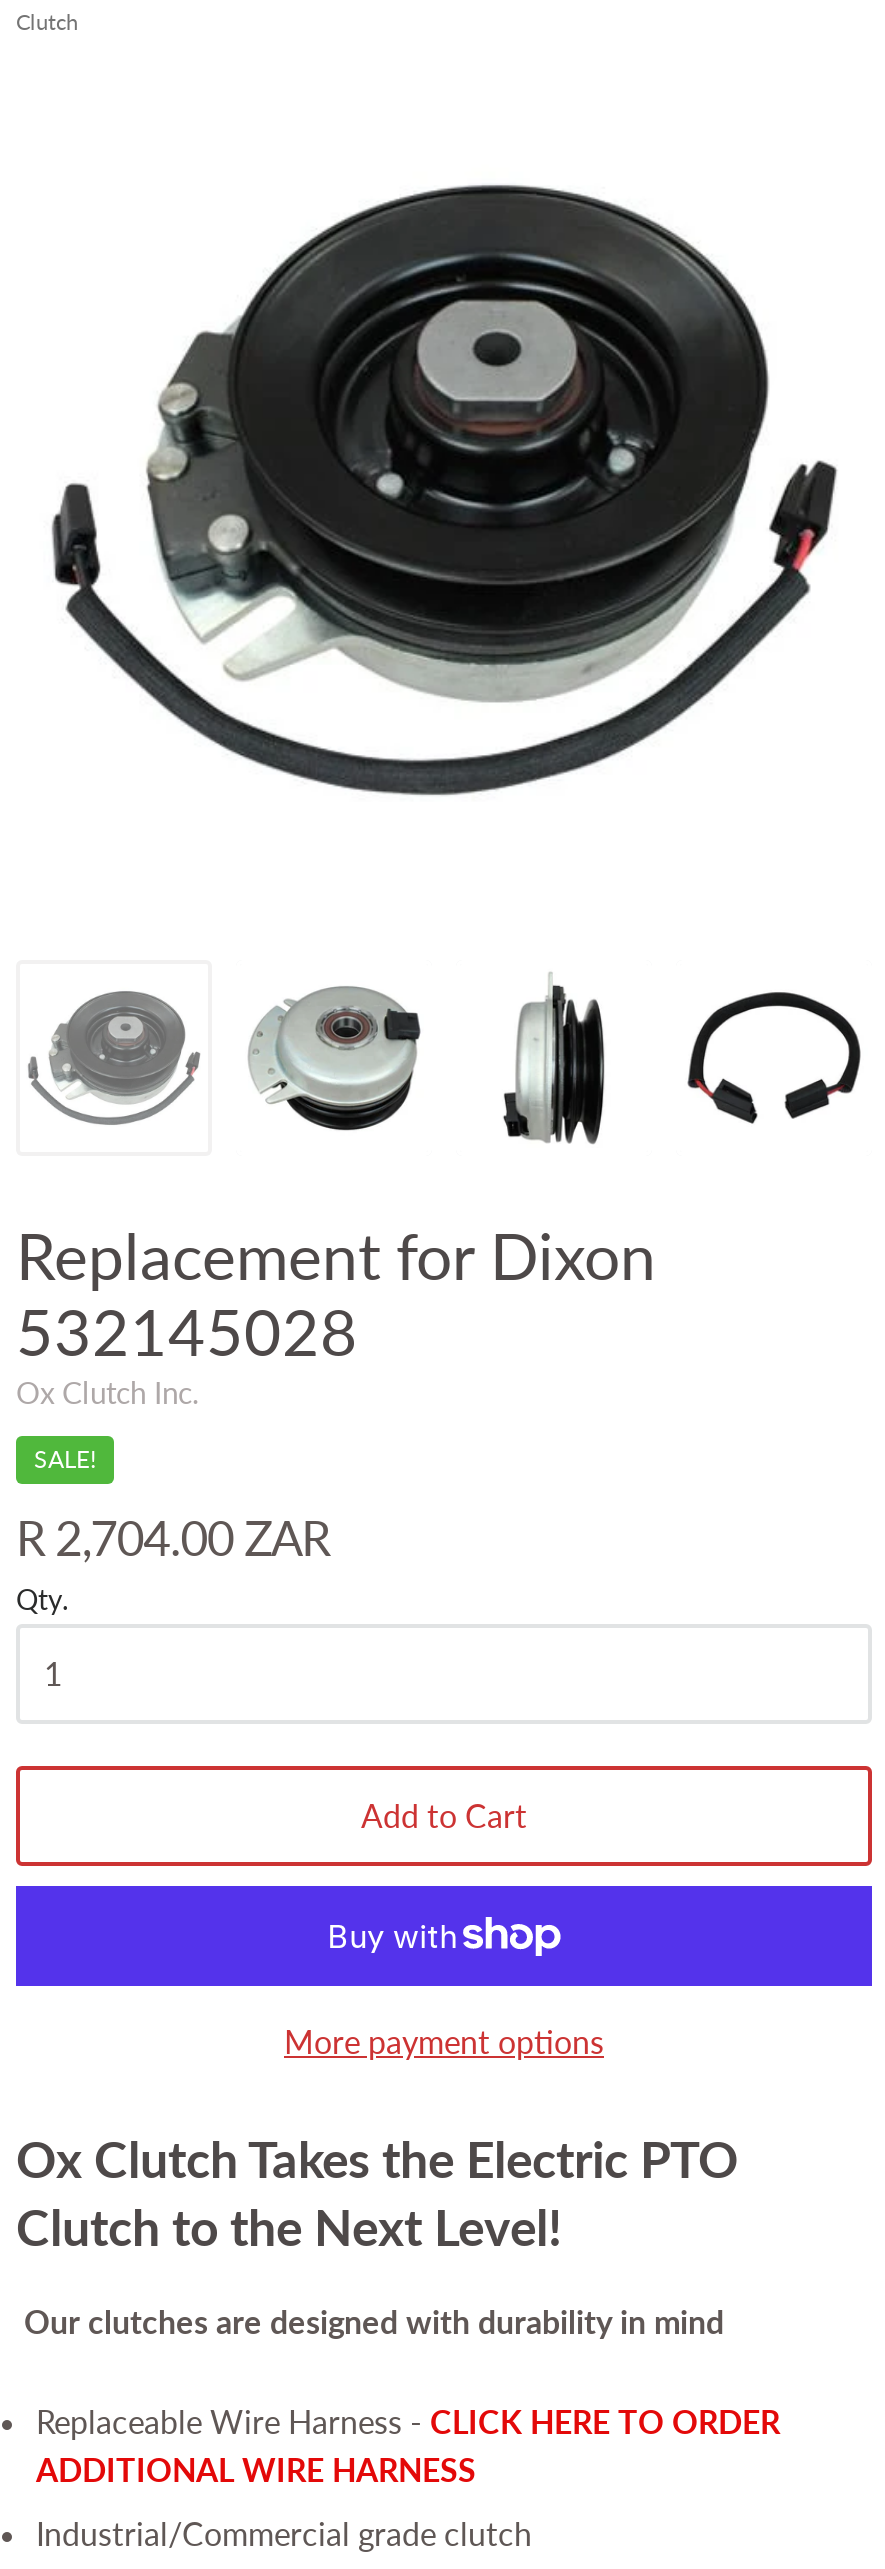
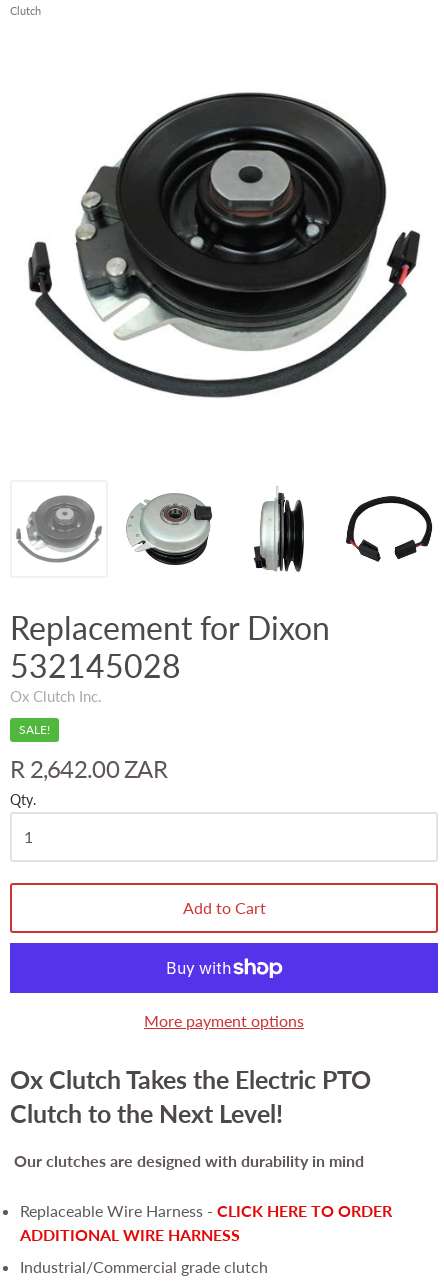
- R 2,704.00 ZAR
+ R 2,642.00 ZAR
